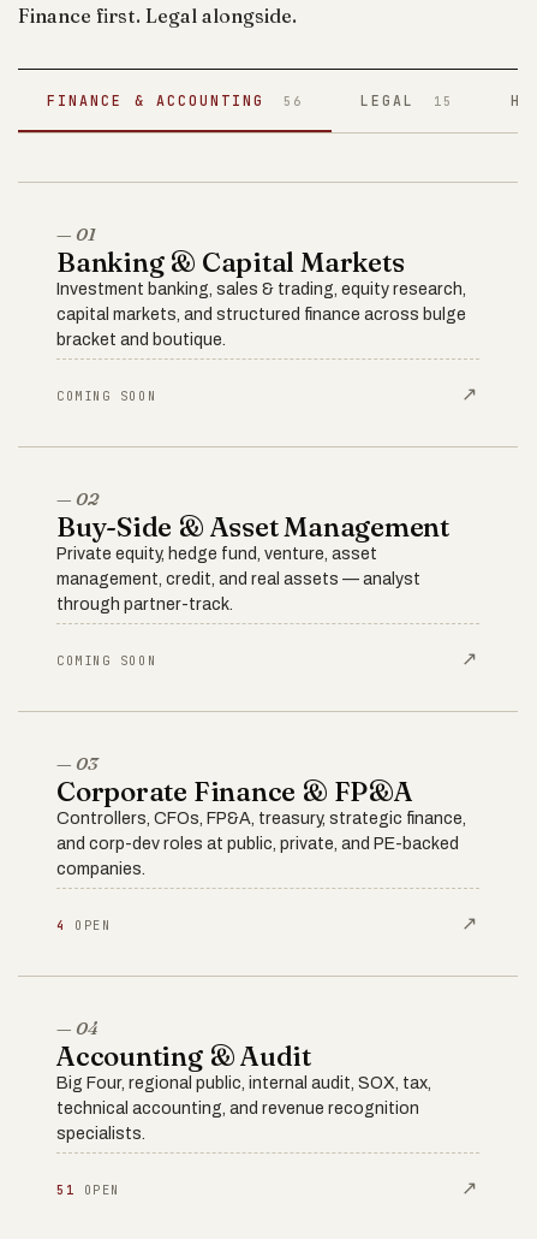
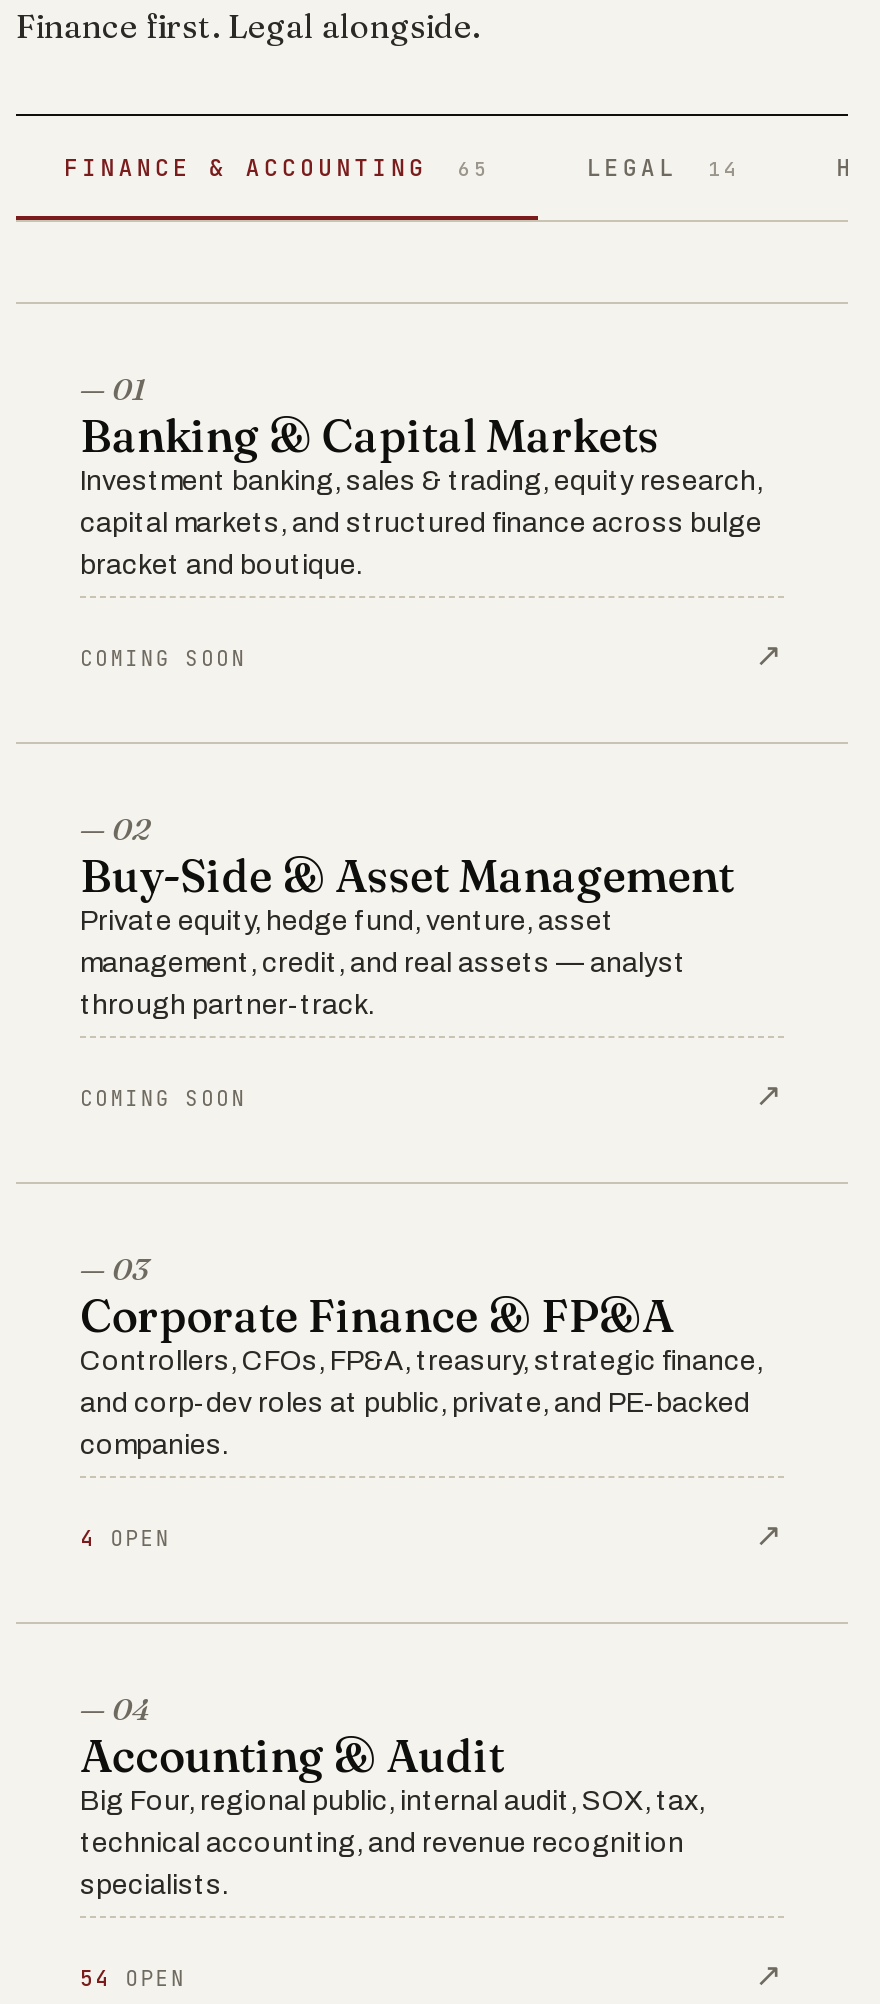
- FINANCE & ACCOUNTING 56
+ FINANCE & ACCOUNTING 65

- LEGAL 15
+ LEGAL 14

- 51 OPEN
+ 54 OPEN
